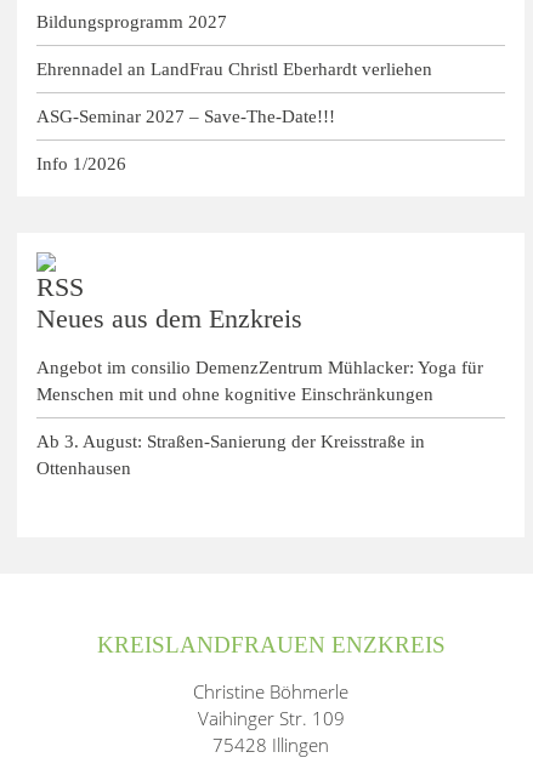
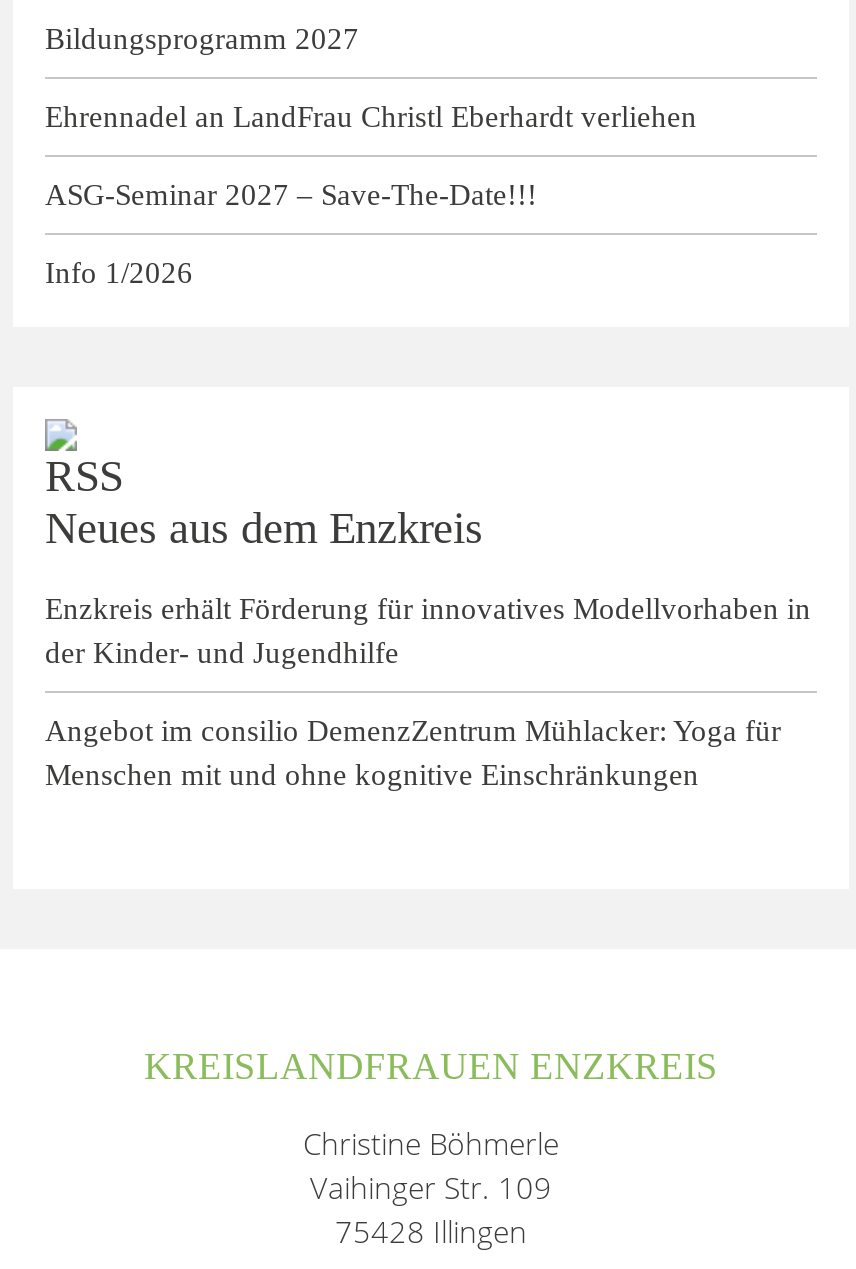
+ Enzkreis erhält Förderung für innovatives Modellvorhaben in
+ der Kinder- und Jugendhilfe

moved down: Angebot im consilio DemenzZentrum Mühlacker: Yoga für | Menschen mit und ohne kognitive Einschränkungen

- Ab 3. August: Straßen-Sanierung der Kreisstraße in
- Ottenhausen
